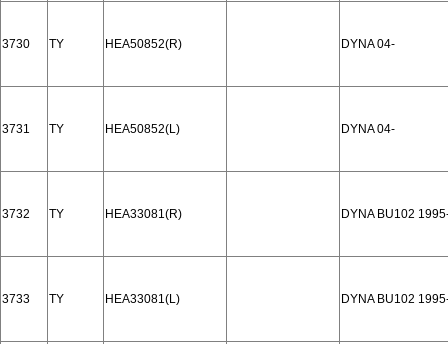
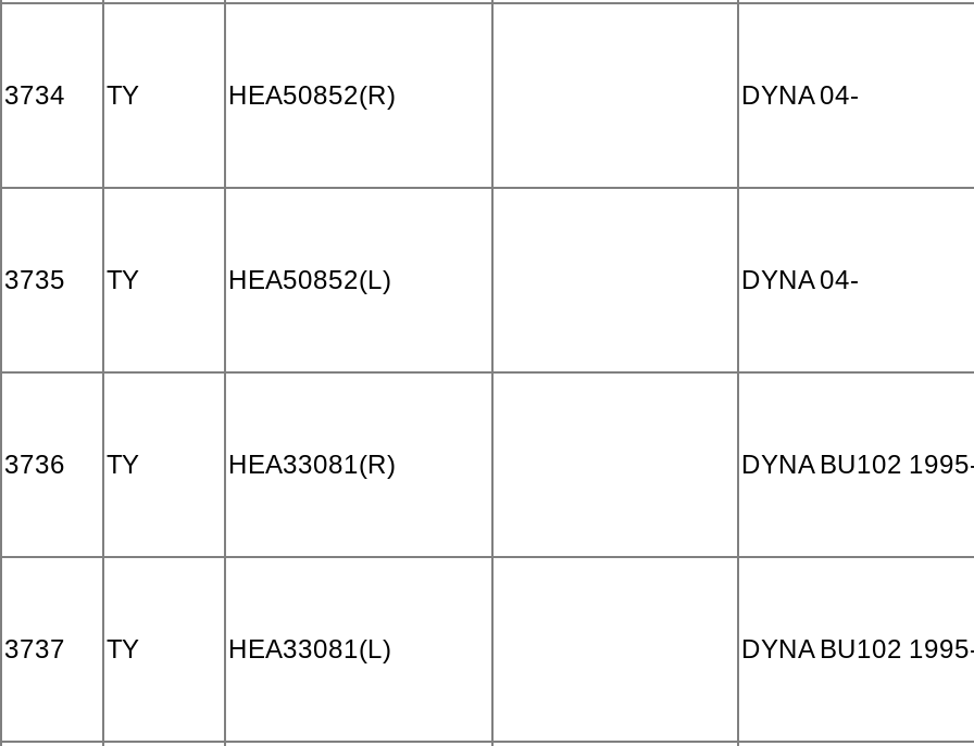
- 3730 TY
+ 3734 TY

- 3731 TY
+ 3735 TY

- 3732 TY
+ 3736 TY

- 3733 TY
+ 3737 TY
